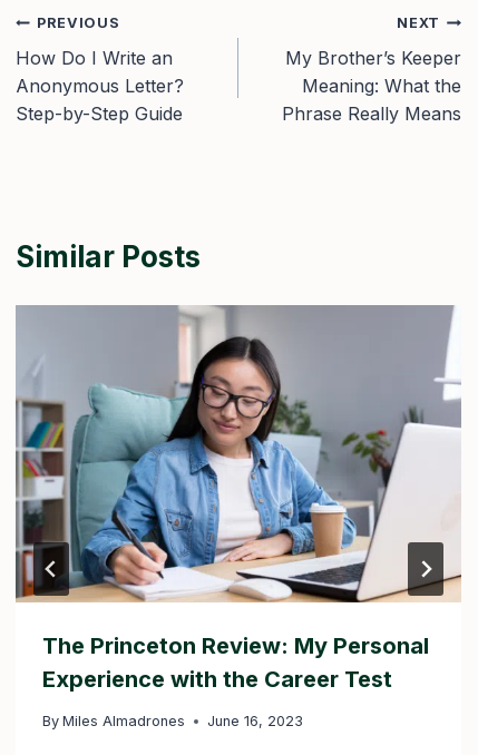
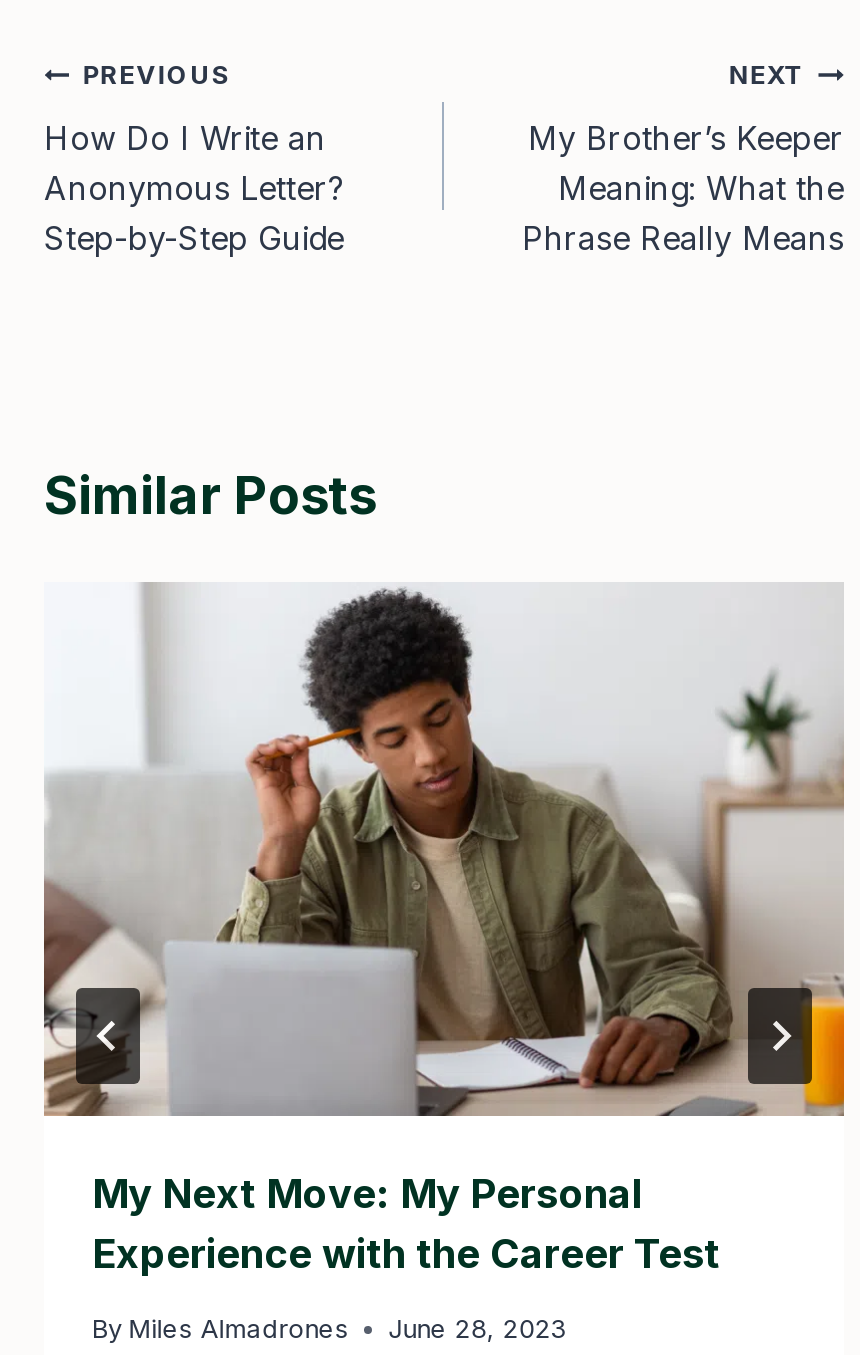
- [image]
- The Princeton Review: My Personal
+ [image]
+ My Next Move: My Personal

- By Miles Almadrones June 16, 2023
+ By Miles Almadrones June 28, 2023
